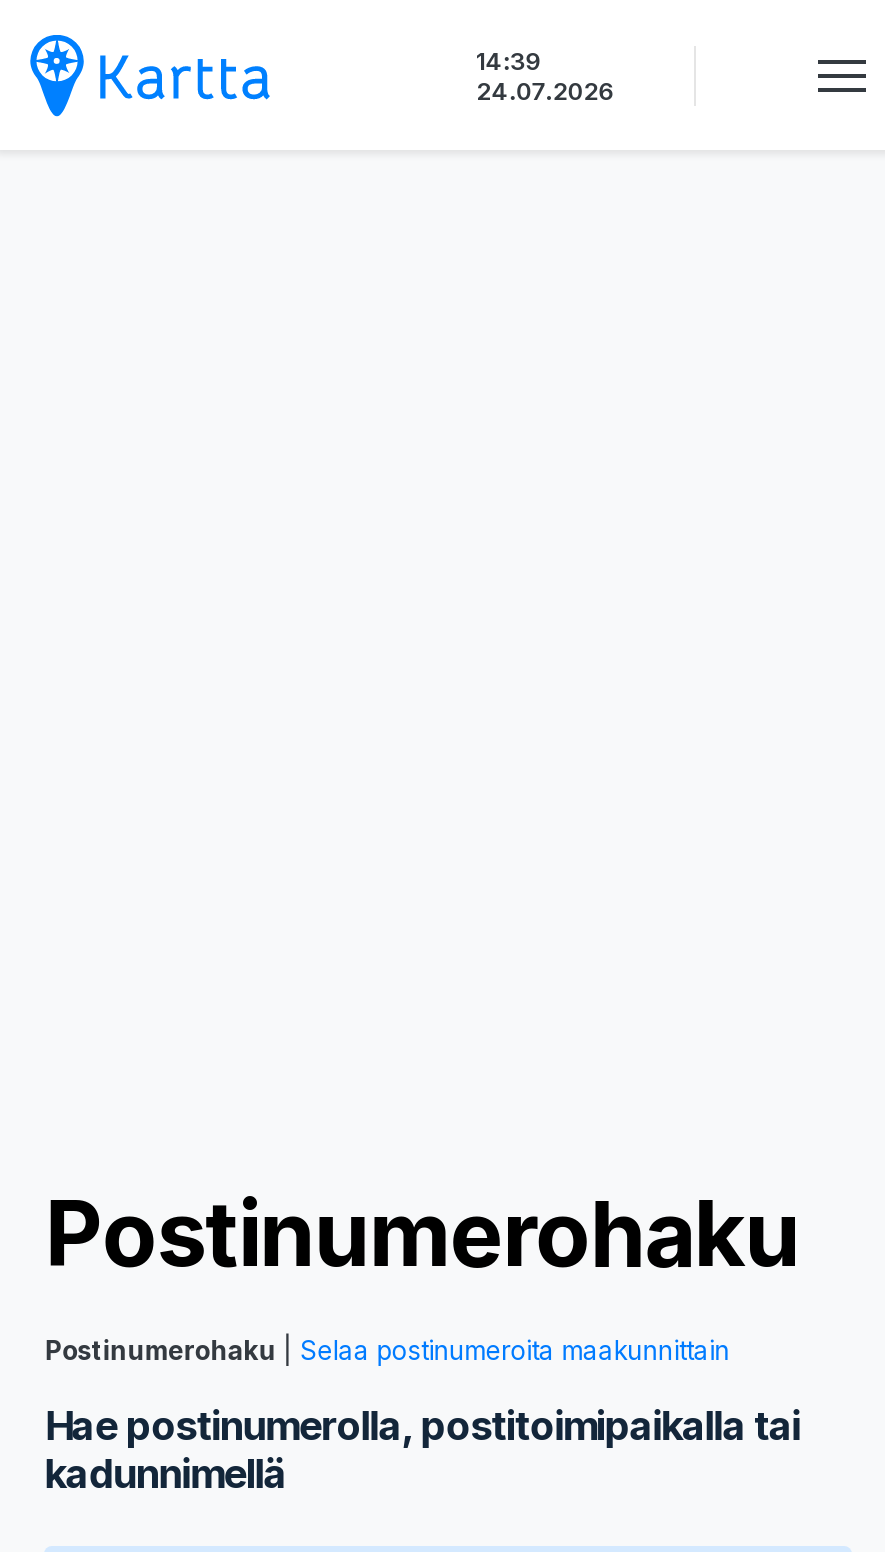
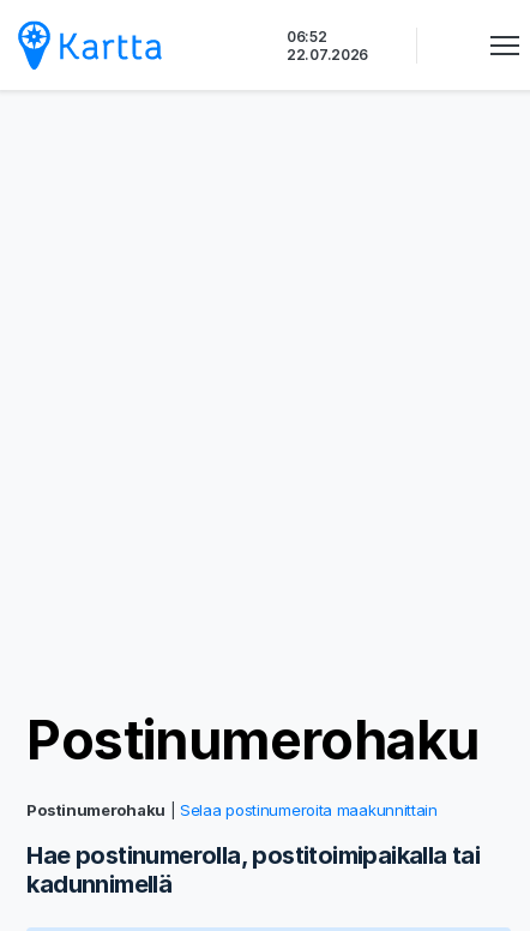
- 14:39
+ 06:52

- 24.07.2026
+ 22.07.2026
